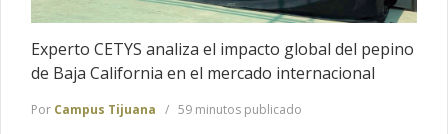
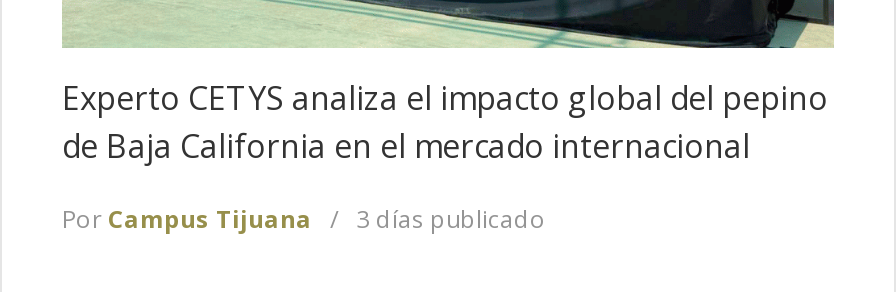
- 59 minutos publicado
+ 3 días publicado
